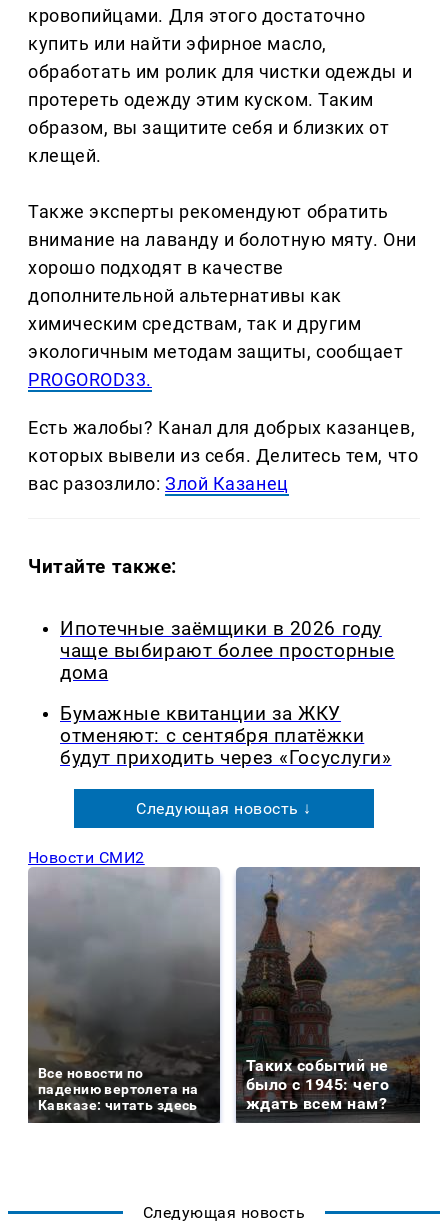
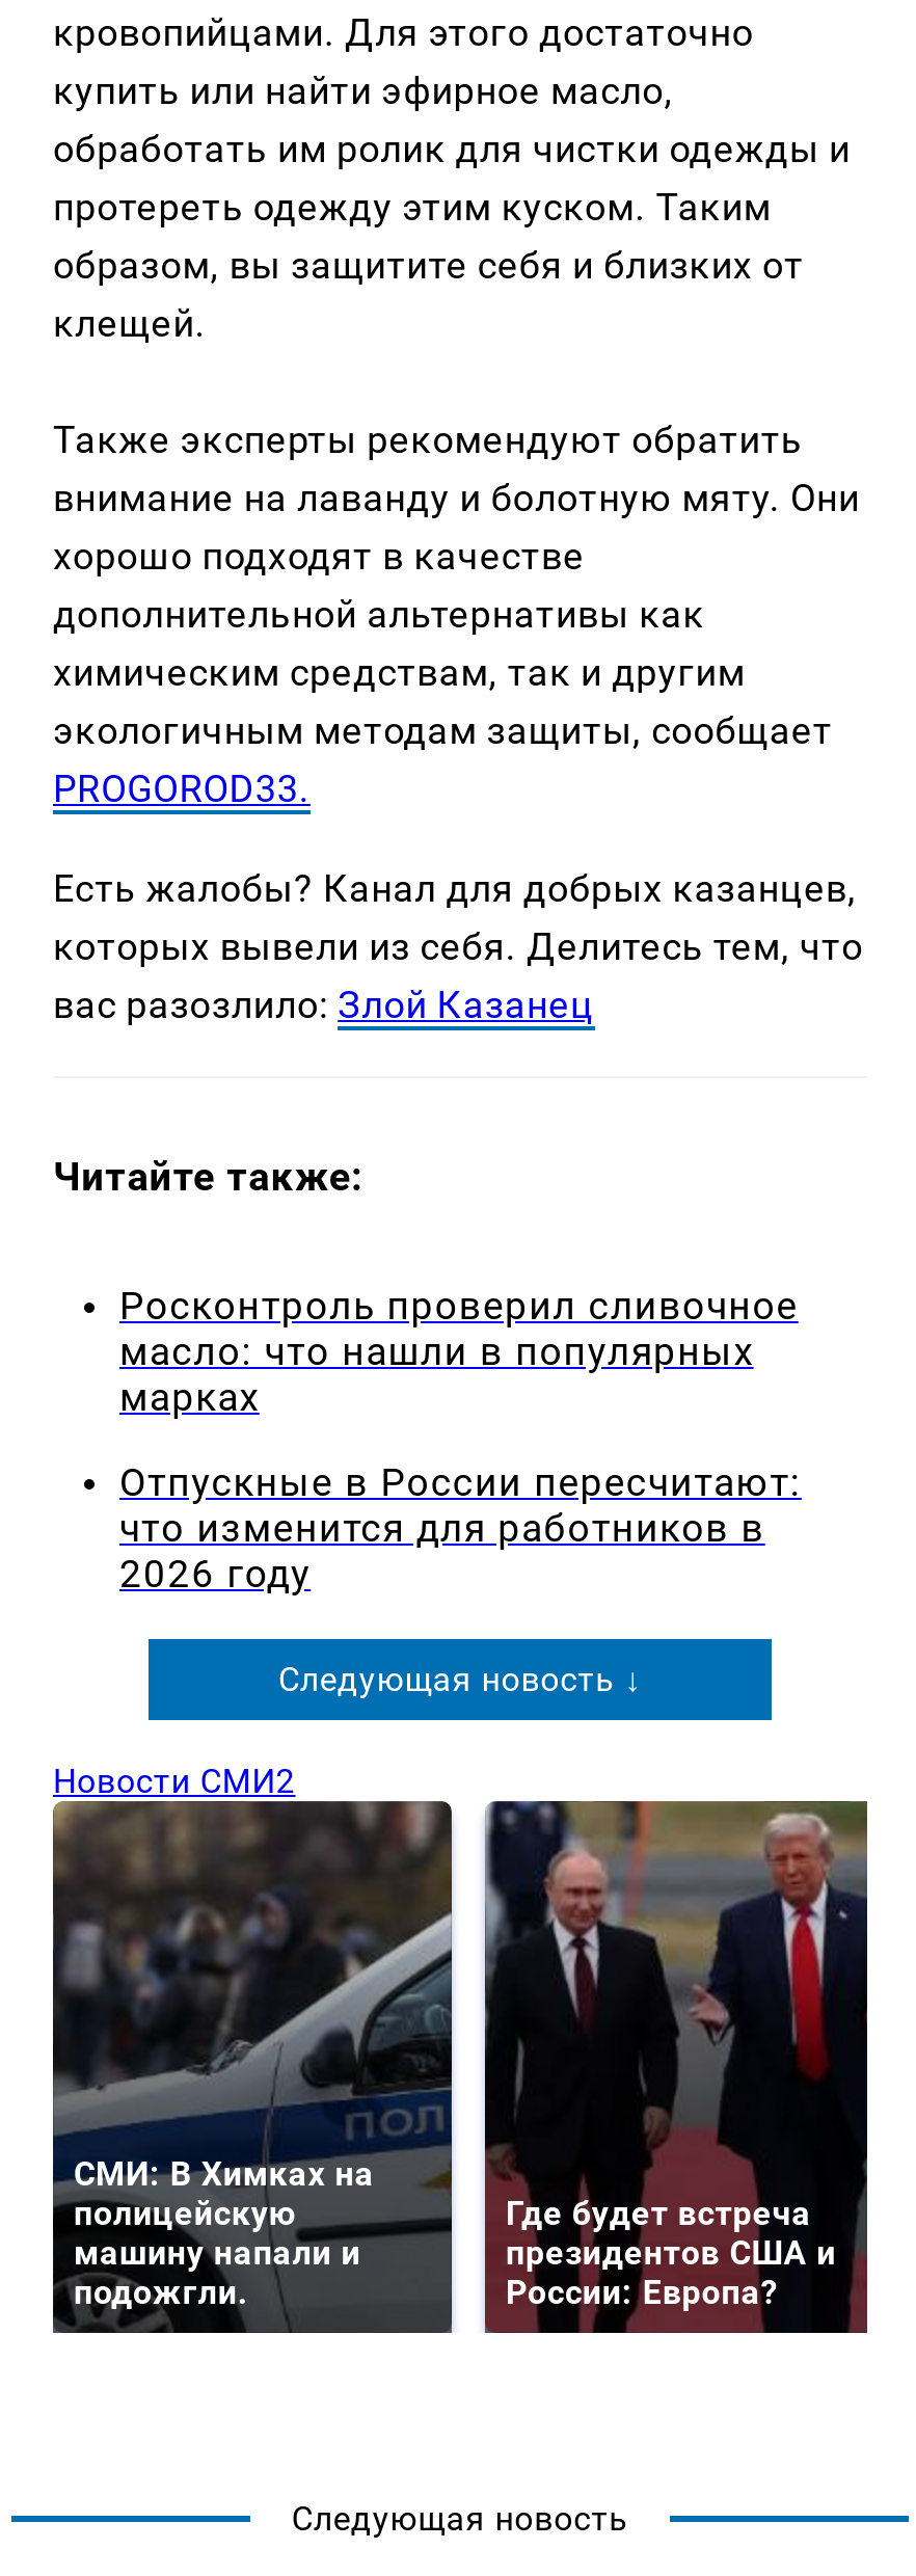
- Ипотечные заёмщики в 2026 году
- чаще выбирают более просторные
- дома
+ Росконтроль проверил сливочное
+ масло: что нашли в популярных
+ марках

- Бумажные квитанции за ЖКУ
- отменяют: с сентября платёжки
- будут приходить через «Госуслуги»
+ Отпускные в России пересчитают:
+ что изменится для работников в
+ 2026 году

- [image]
- Все новости по
- падению вертолета на
- Кавказе: читать здесь
+ [image]
+ СМИ: В Химках на
+ полицейскую
+ машину напали и
+ подожгли.

- [image]
- Таких событий не
- было с 1945: чего
- ждать всем нам?
+ [image]
+ Где будет встреча
+ президентов США и
+ России: Европа?
